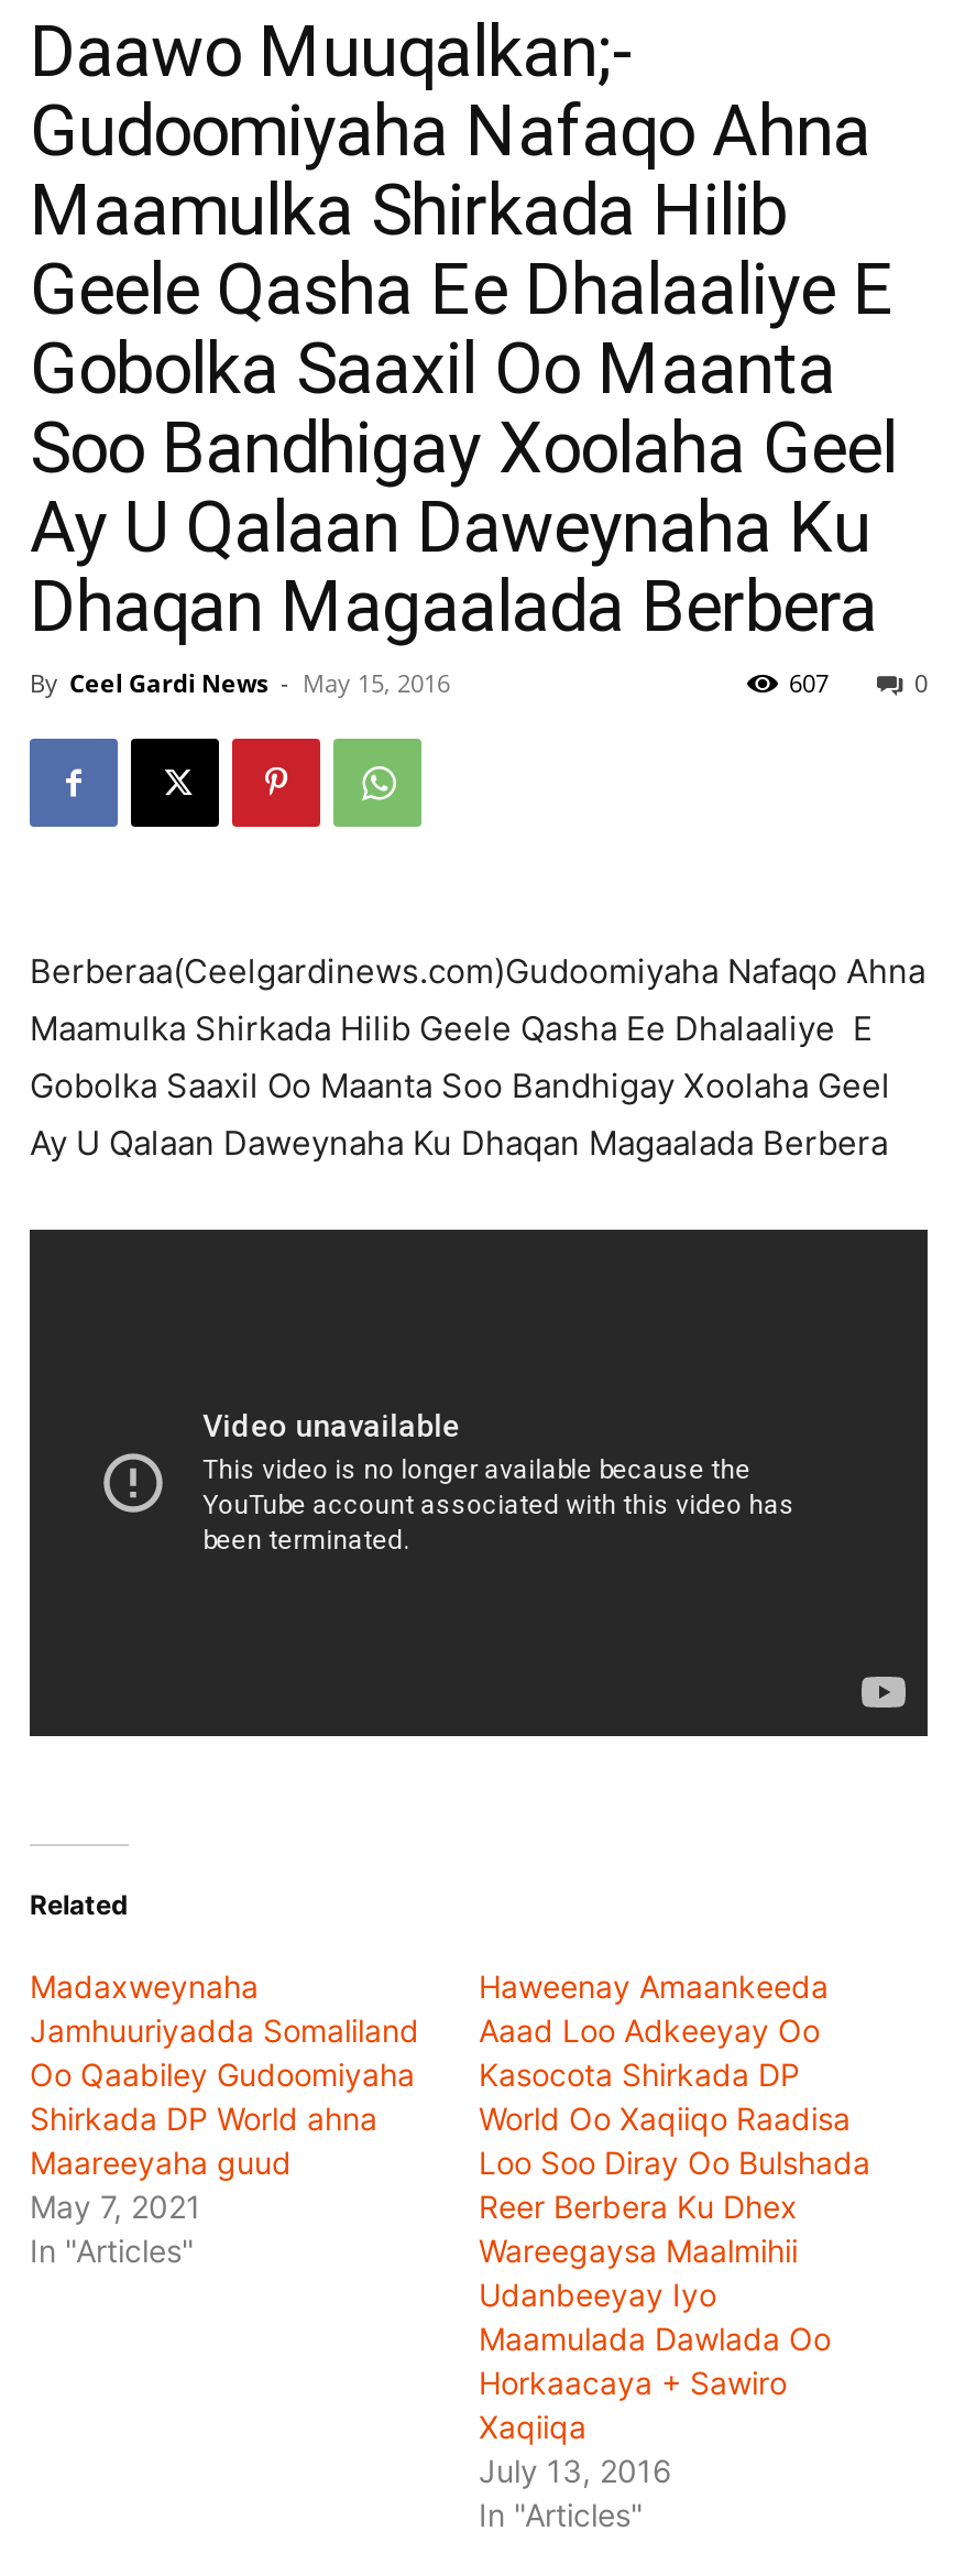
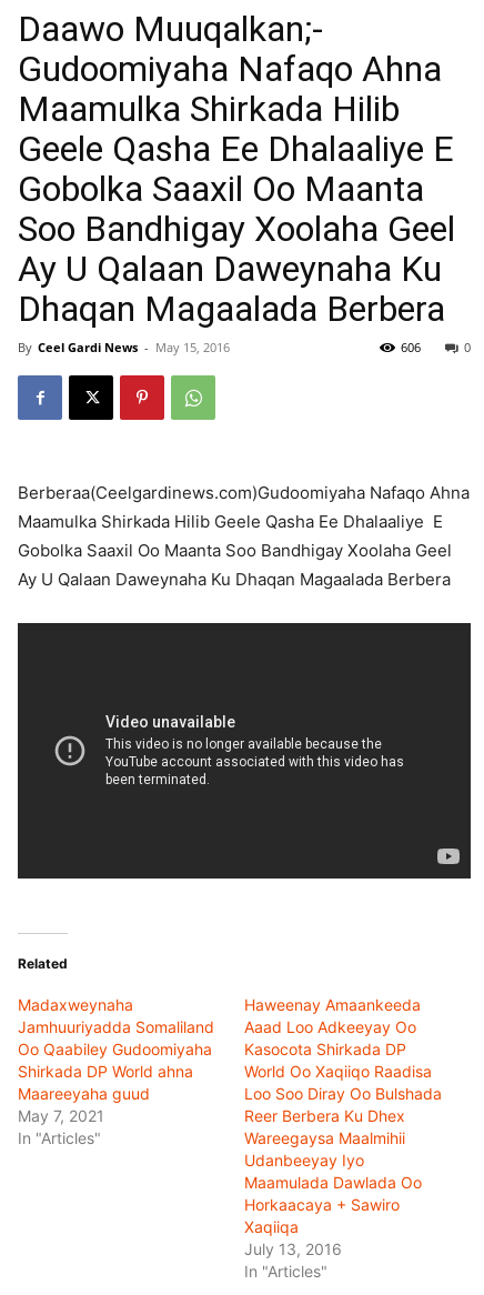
- 607
+ 606
